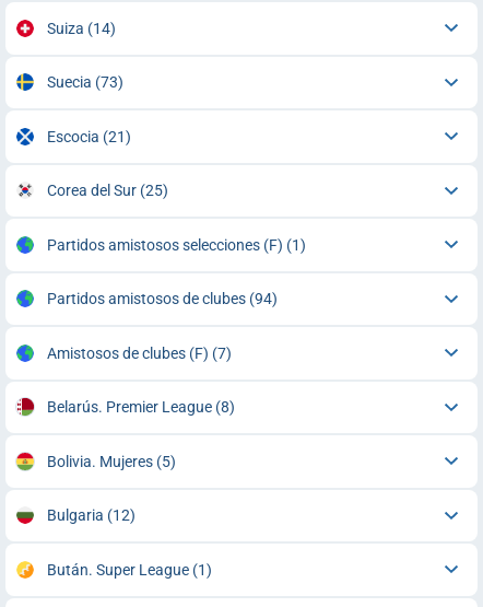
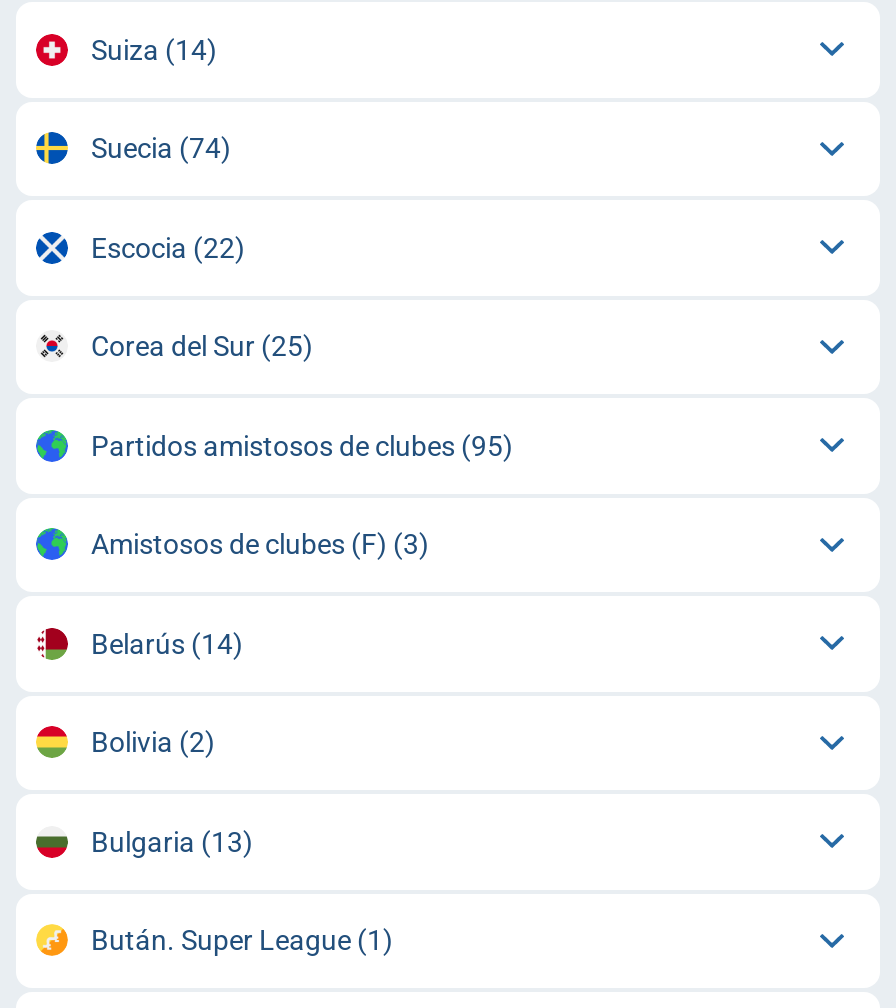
- Suecia (73)
+ Suecia (74)

- Escocia (21)
+ Escocia (22)

- Partidos amistosos selecciones (F) (1)
- Partidos amistosos de clubes (94)
- Amistosos de clubes (F) (7)
- Belarús. Premier League (8)
- Bolivia. Mujeres (5)
- Bulgaria (12)
+ Partidos amistosos de clubes (95)
+ Amistosos de clubes (F) (3)
+ Belarús (14)
+ Bolivia (2)
+ Bulgaria (13)
